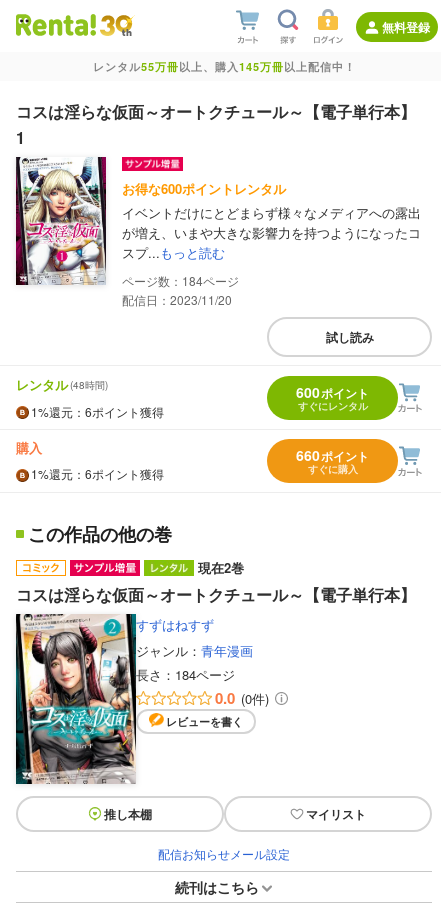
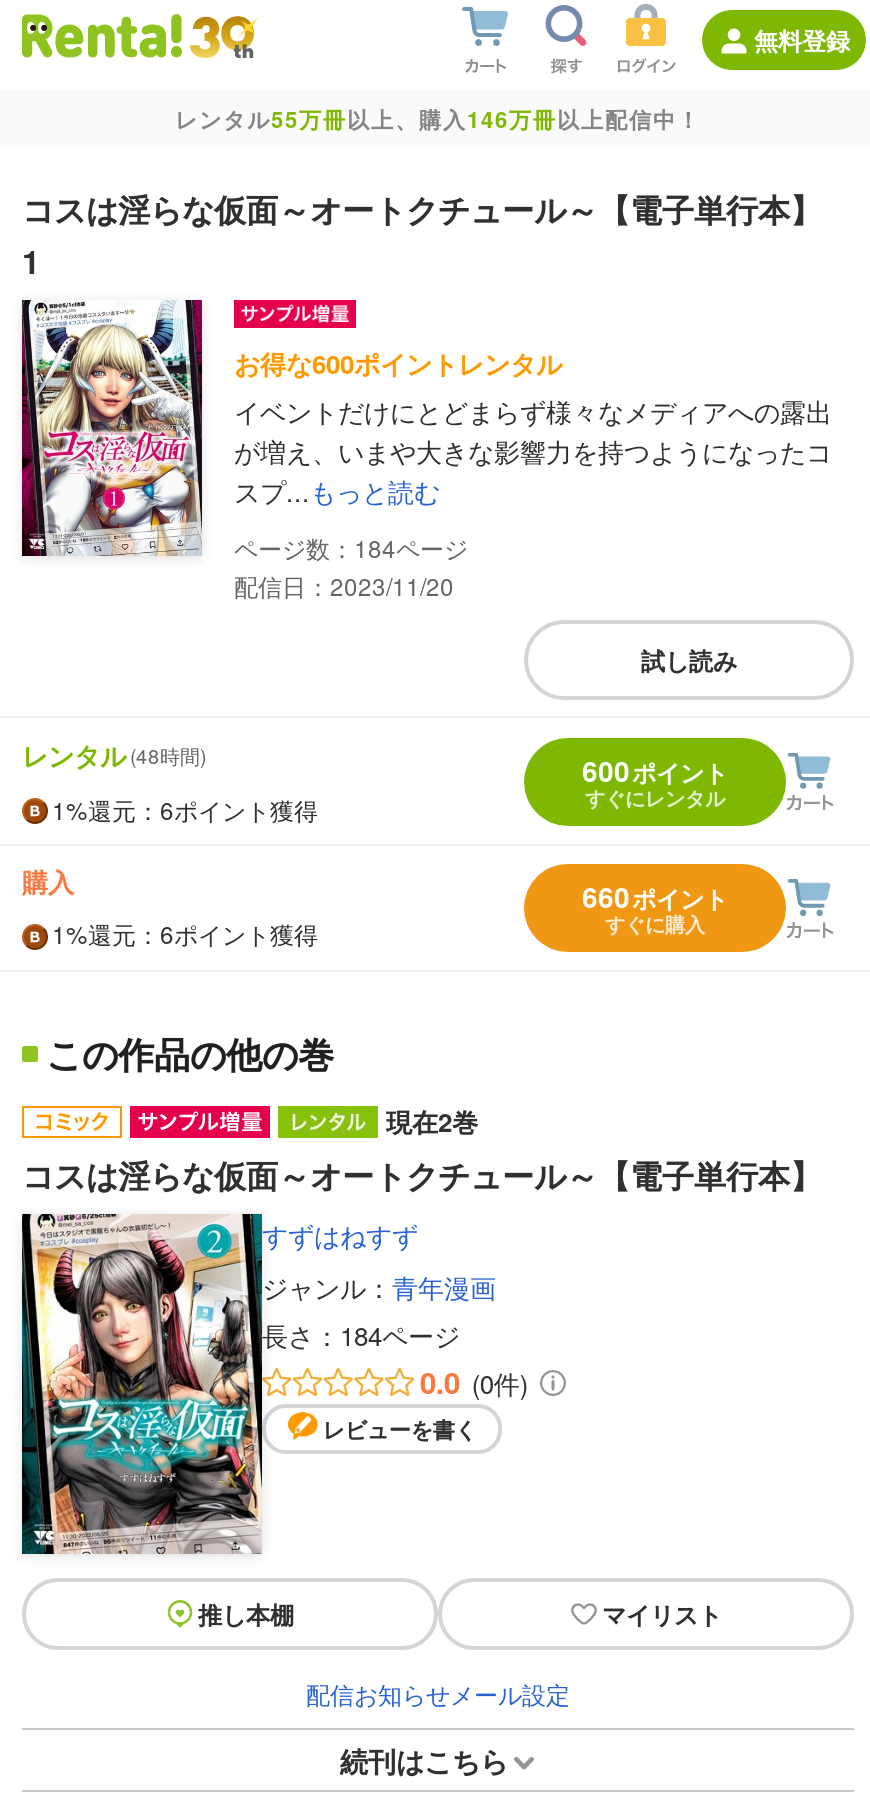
- レンタル55万冊以上、購入145万冊以上配信中！
+ レンタル55万冊以上、購入146万冊以上配信中！
